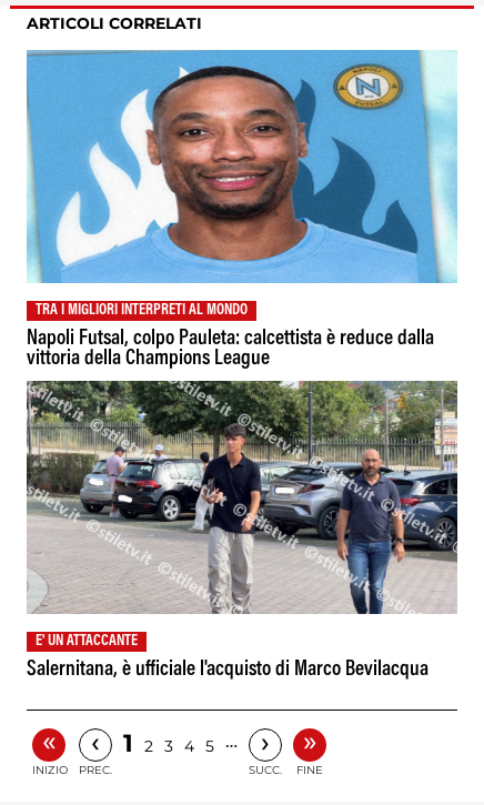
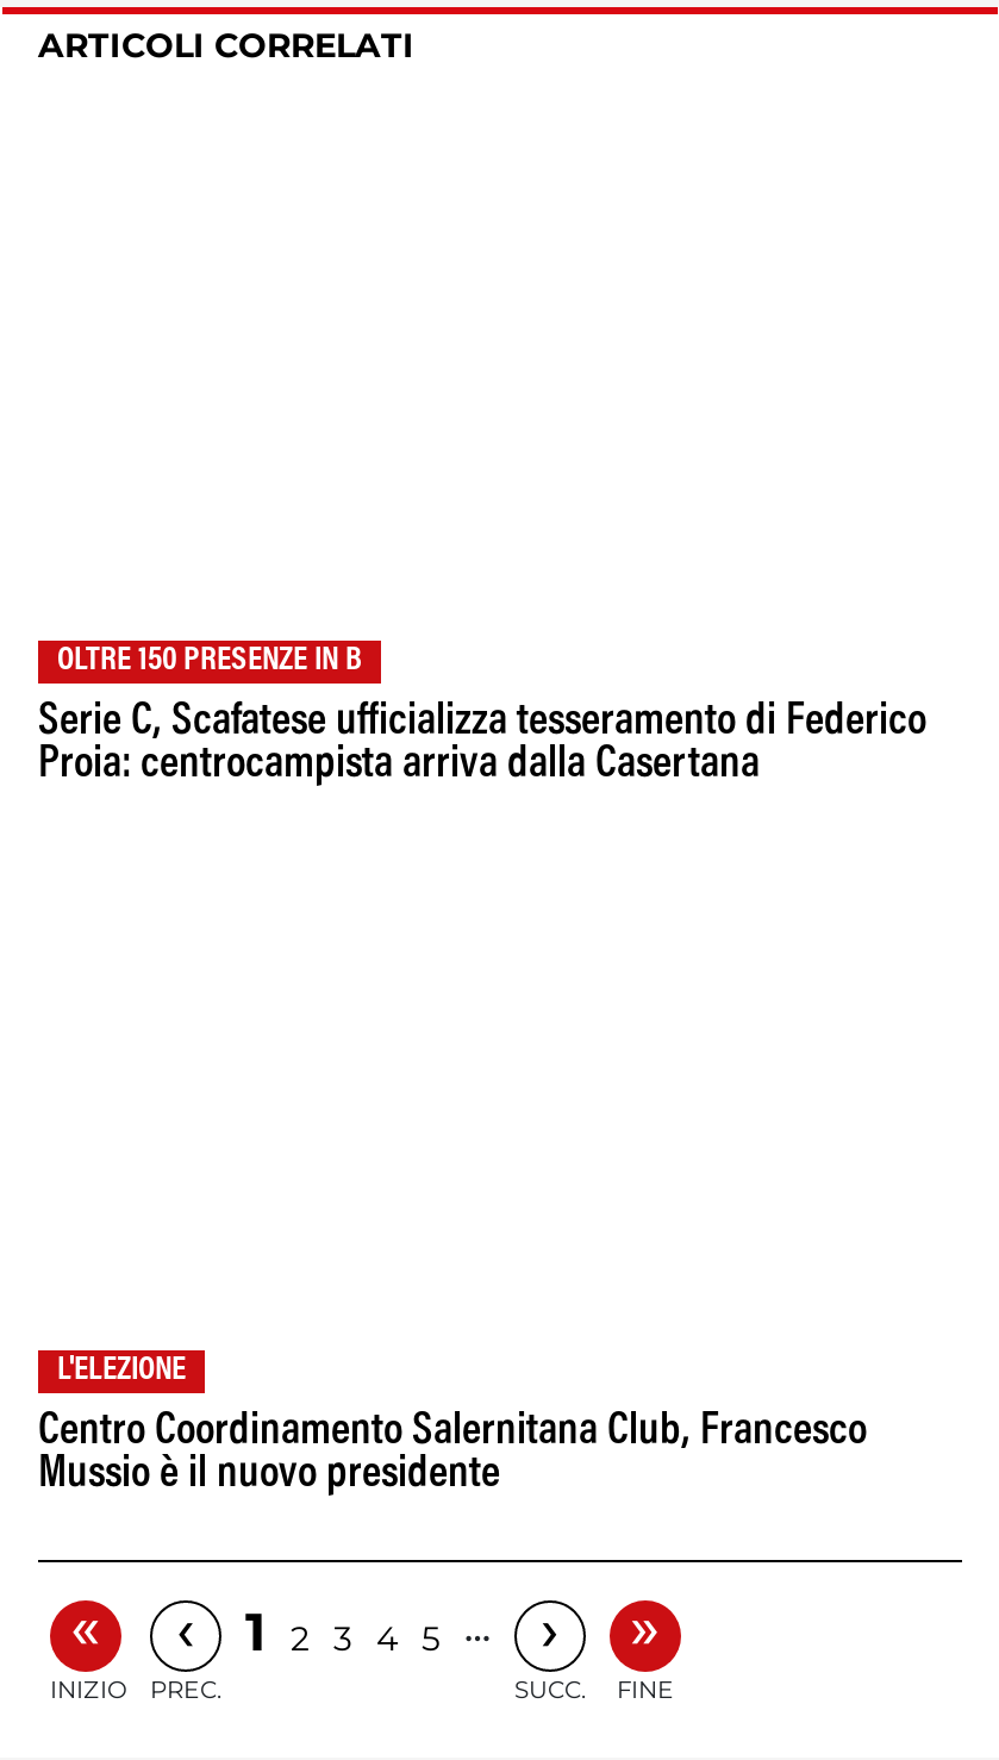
- [image]

- TRA I MIGLIORI INTERPRETI AL MONDO
+ OLTRE 150 PRESENZE IN B

- Napoli Futsal, colpo Pauleta: calcettista è reduce dalla
- vittoria della Champions League
+ Serie C, Scafatese ufficializza tesseramento di Federico
+ Proia: centrocampista arriva dalla Casertana

- [image]

- E' UN ATTACCANTE
+ L'ELEZIONE

- Salernitana, è ufficiale l'acquisto di Marco Bevilacqua
+ Centro Coordinamento Salernitana Club, Francesco
+ Mussio è il nuovo presidente
